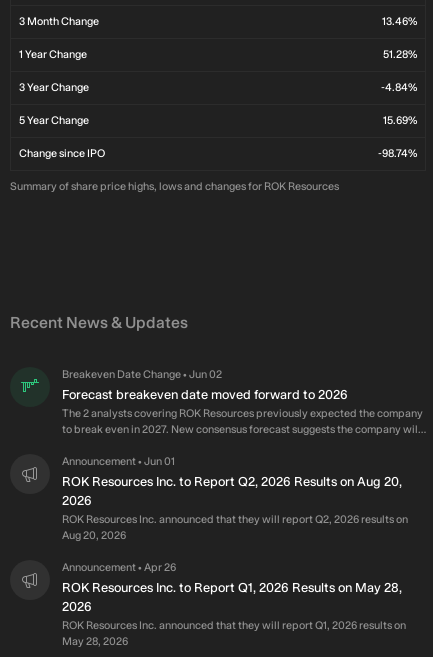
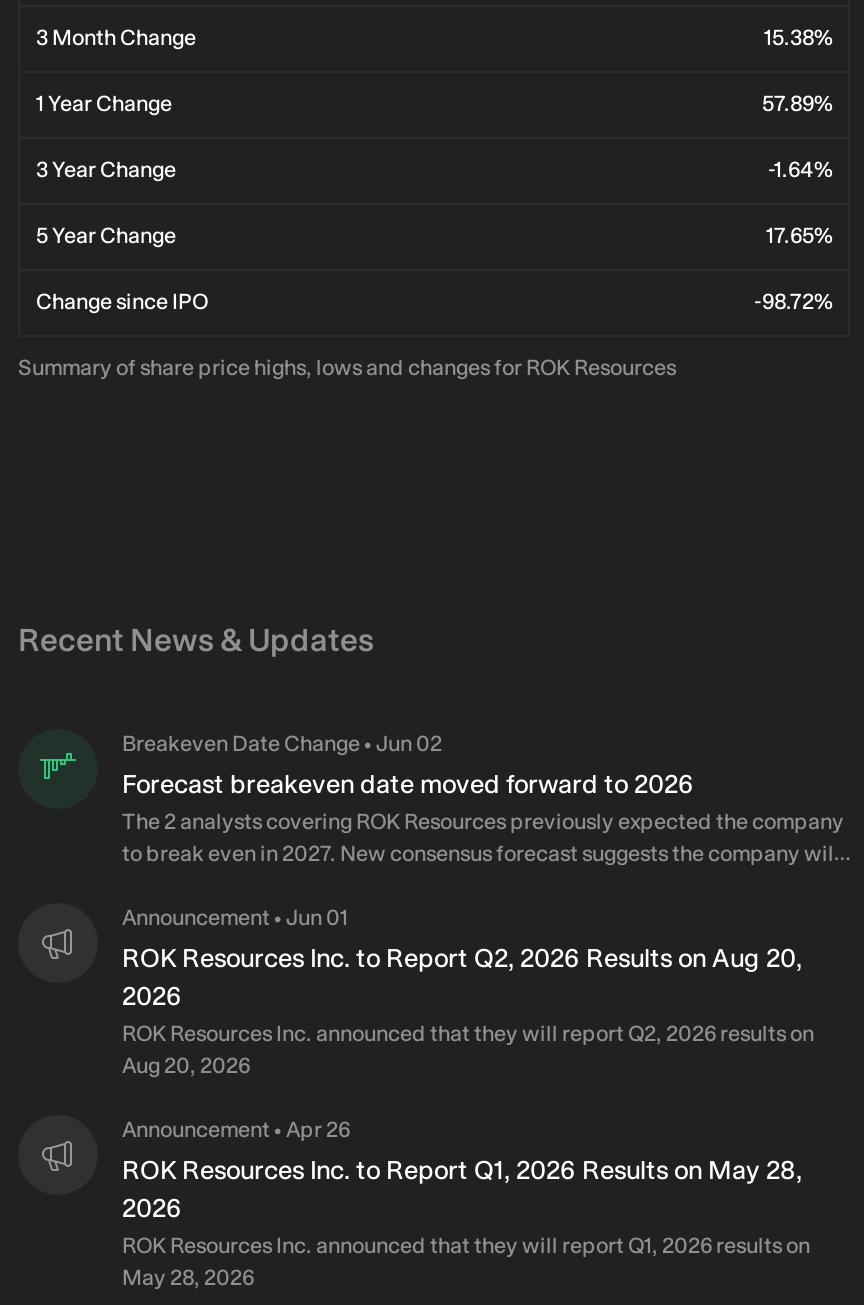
- 13.46%
+ 15.38%

- 51.28%
+ 57.89%

- -4.84%
+ -1.64%

- 15.69%
+ 17.65%

- -98.74%
+ -98.72%
